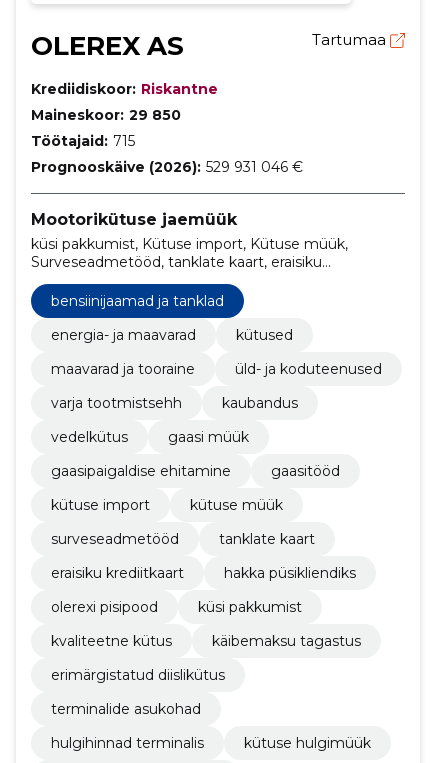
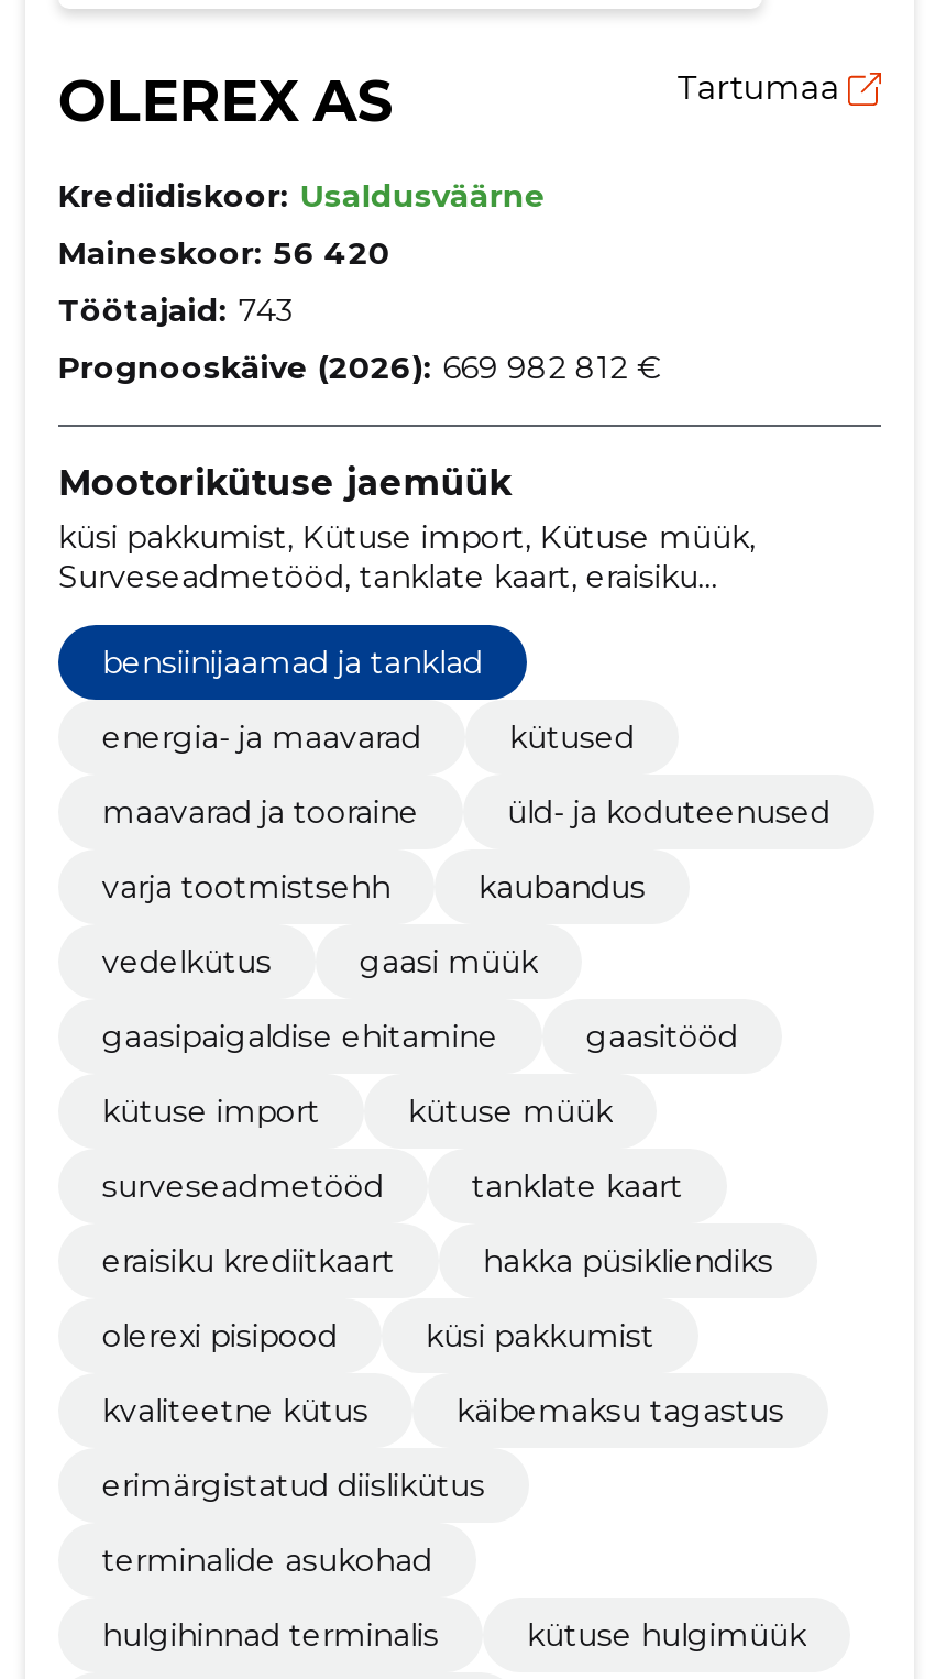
- Krediidiskoor: Riskantne
+ Krediidiskoor: Usaldusväärne

- Maineskoor: 29 850
+ Maineskoor: 56 420

- Töötajaid: 715
+ Töötajaid: 743

- Prognooskäive (2026): 529 931 046 €
+ Prognooskäive (2026): 669 982 812 €
